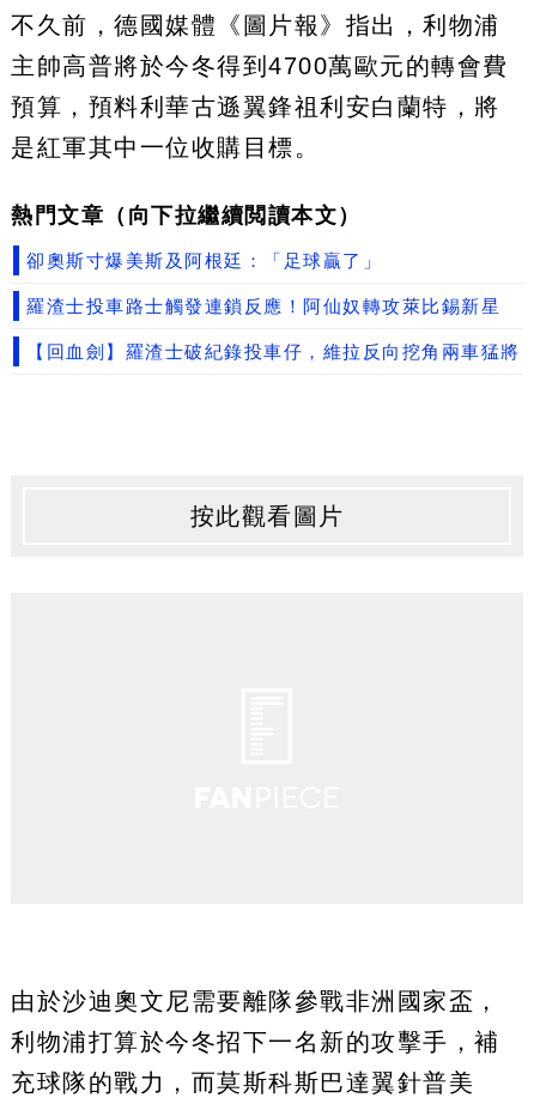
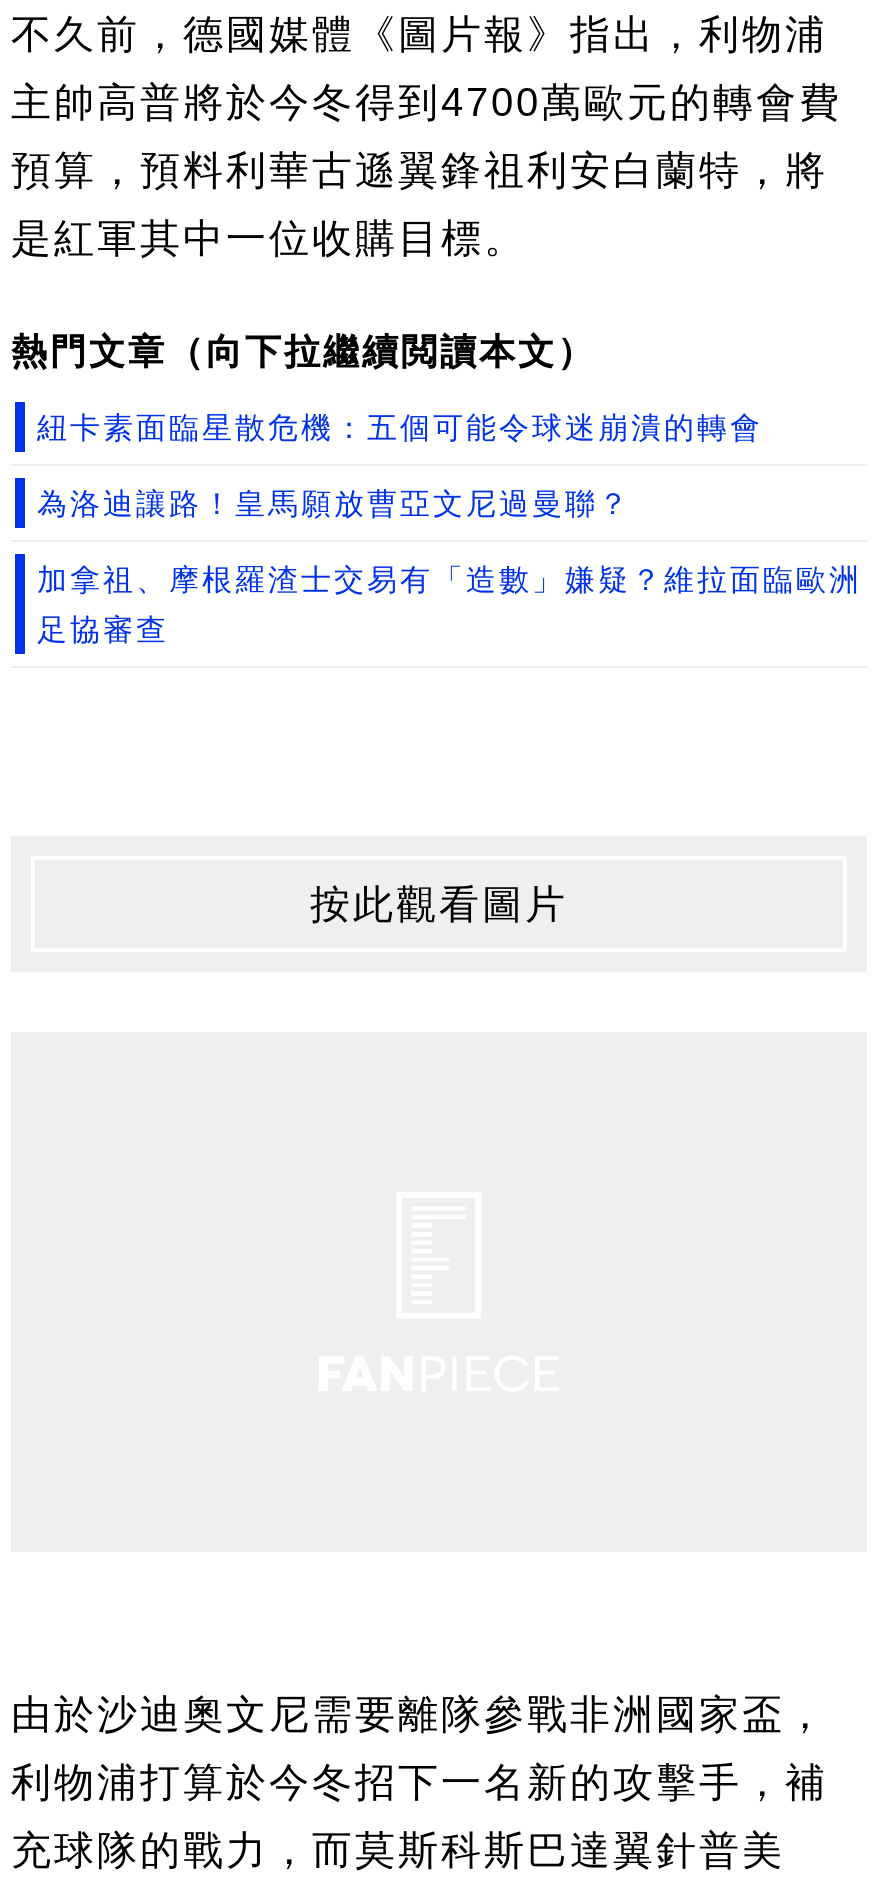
- 卻奧斯寸爆美斯及阿根廷：「足球贏了」
- 羅渣士投車路士觸發連鎖反應！阿仙奴轉攻萊比錫新星
- 【回血劍】羅渣士破紀錄投車仔，維拉反向挖角兩車猛將
+ 紐卡素面臨星散危機：五個可能令球迷崩潰的轉會
+ 為洛迪讓路！皇馬願放曹亞文尼過曼聯？
+ 加拿祖、摩根羅渣士交易有「造數」嫌疑？維拉面臨歐洲
+ 足協審查
